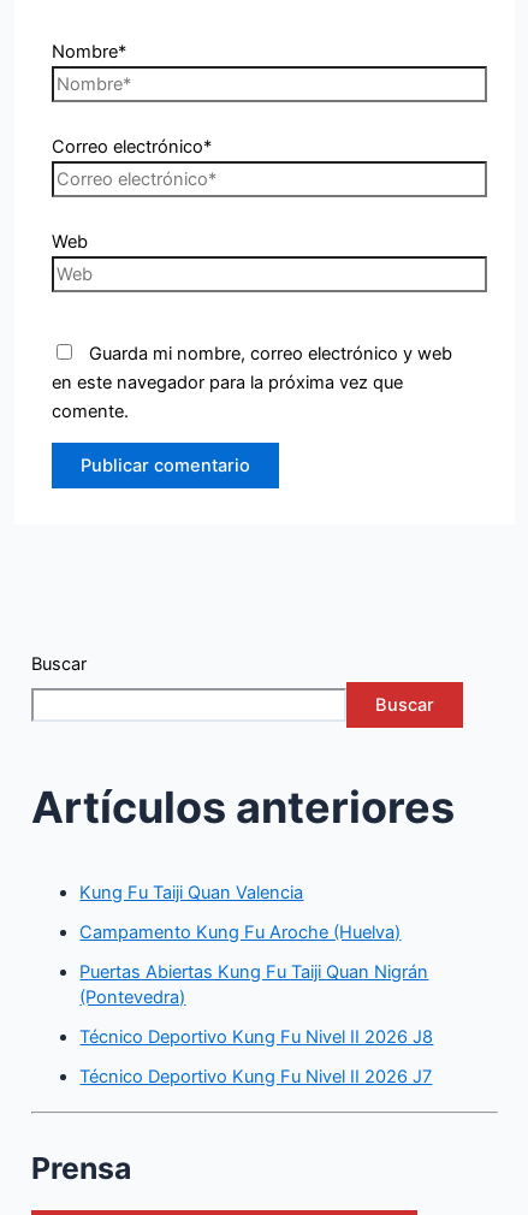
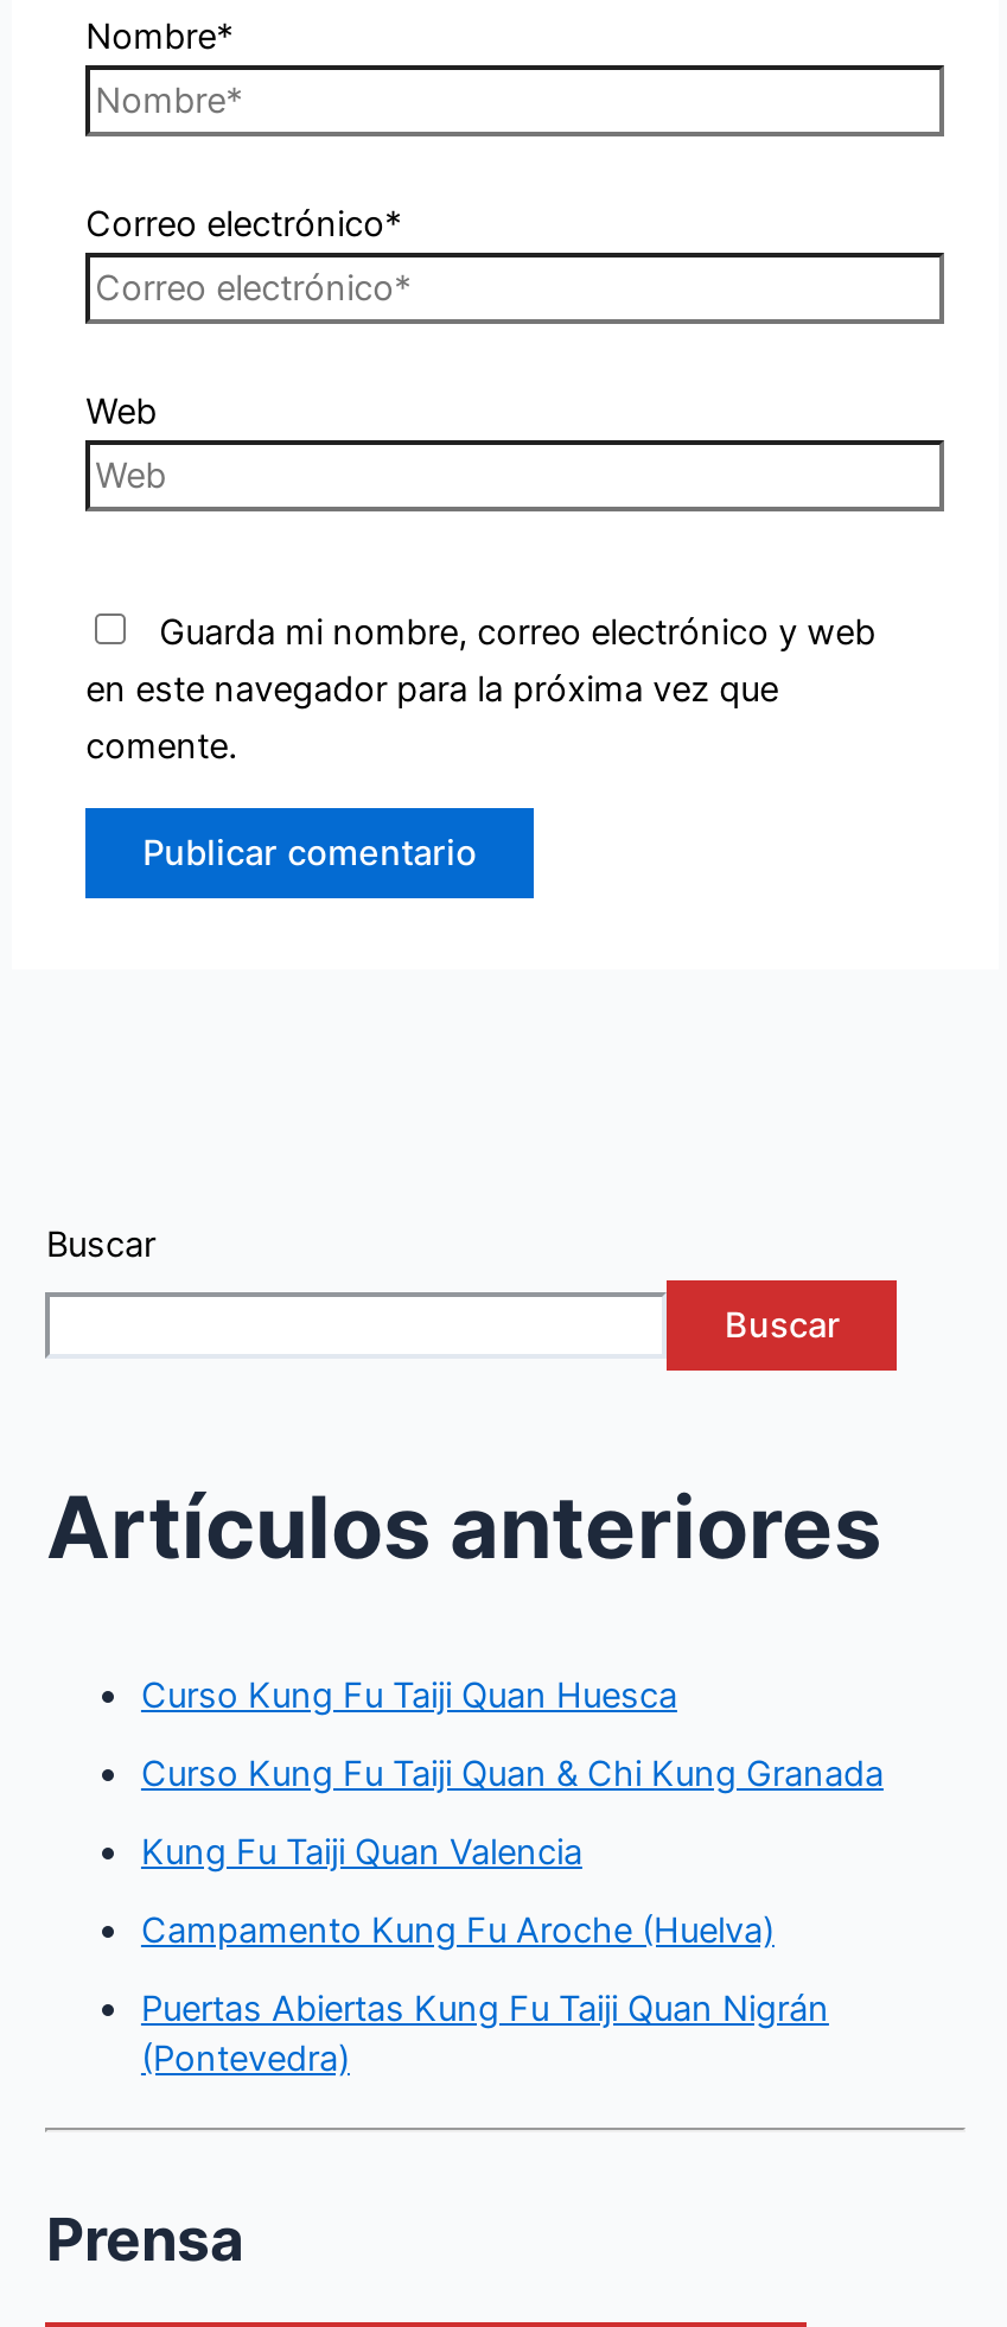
+ Curso Kung Fu Taiji Quan Huesca
+ Curso Kung Fu Taiji Quan & Chi Kung Granada

moved down: Kung Fu Taiji Quan Valencia | Campamento Kung Fu Aroche (Huelva) | Puertas Abiertas Kung Fu Taiji Quan Nigrán | (Pontevedra)

- Técnico Deportivo Kung Fu Nivel II 2026 J8
- Técnico Deportivo Kung Fu Nivel II 2026 J7
